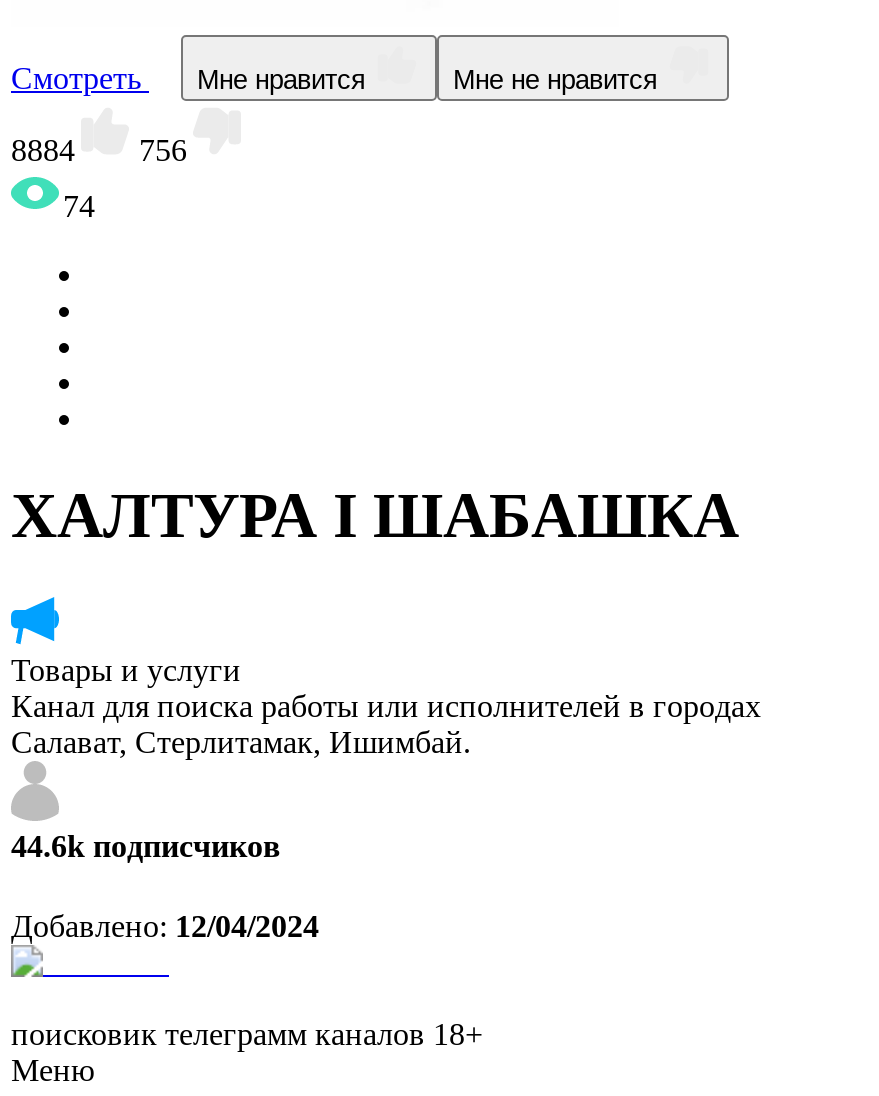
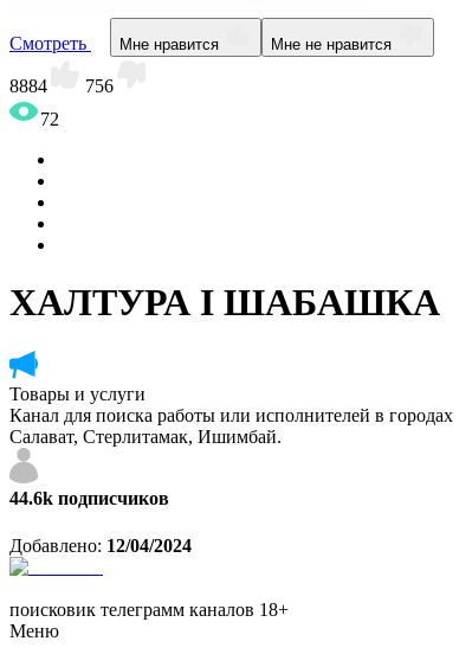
- 74
+ 72
